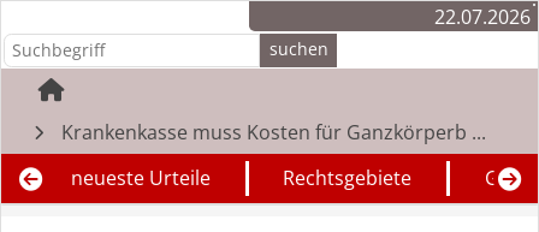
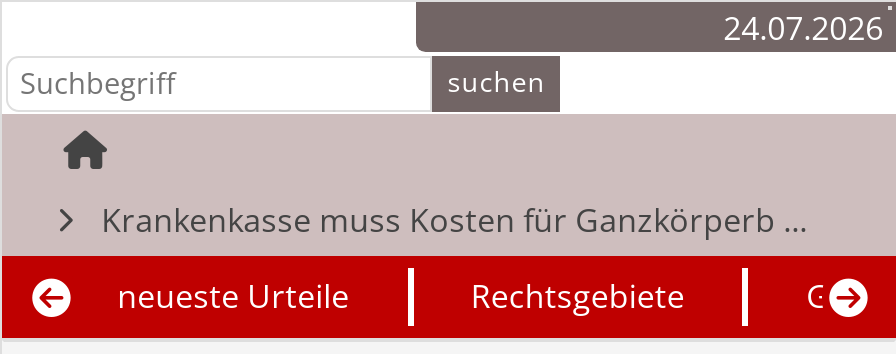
- 22.07.2026
+ 24.07.2026
